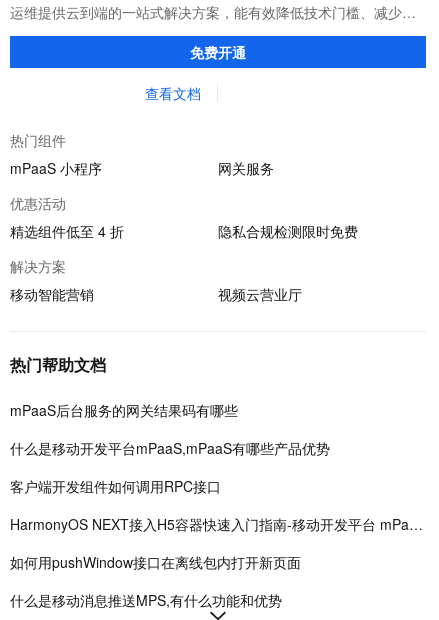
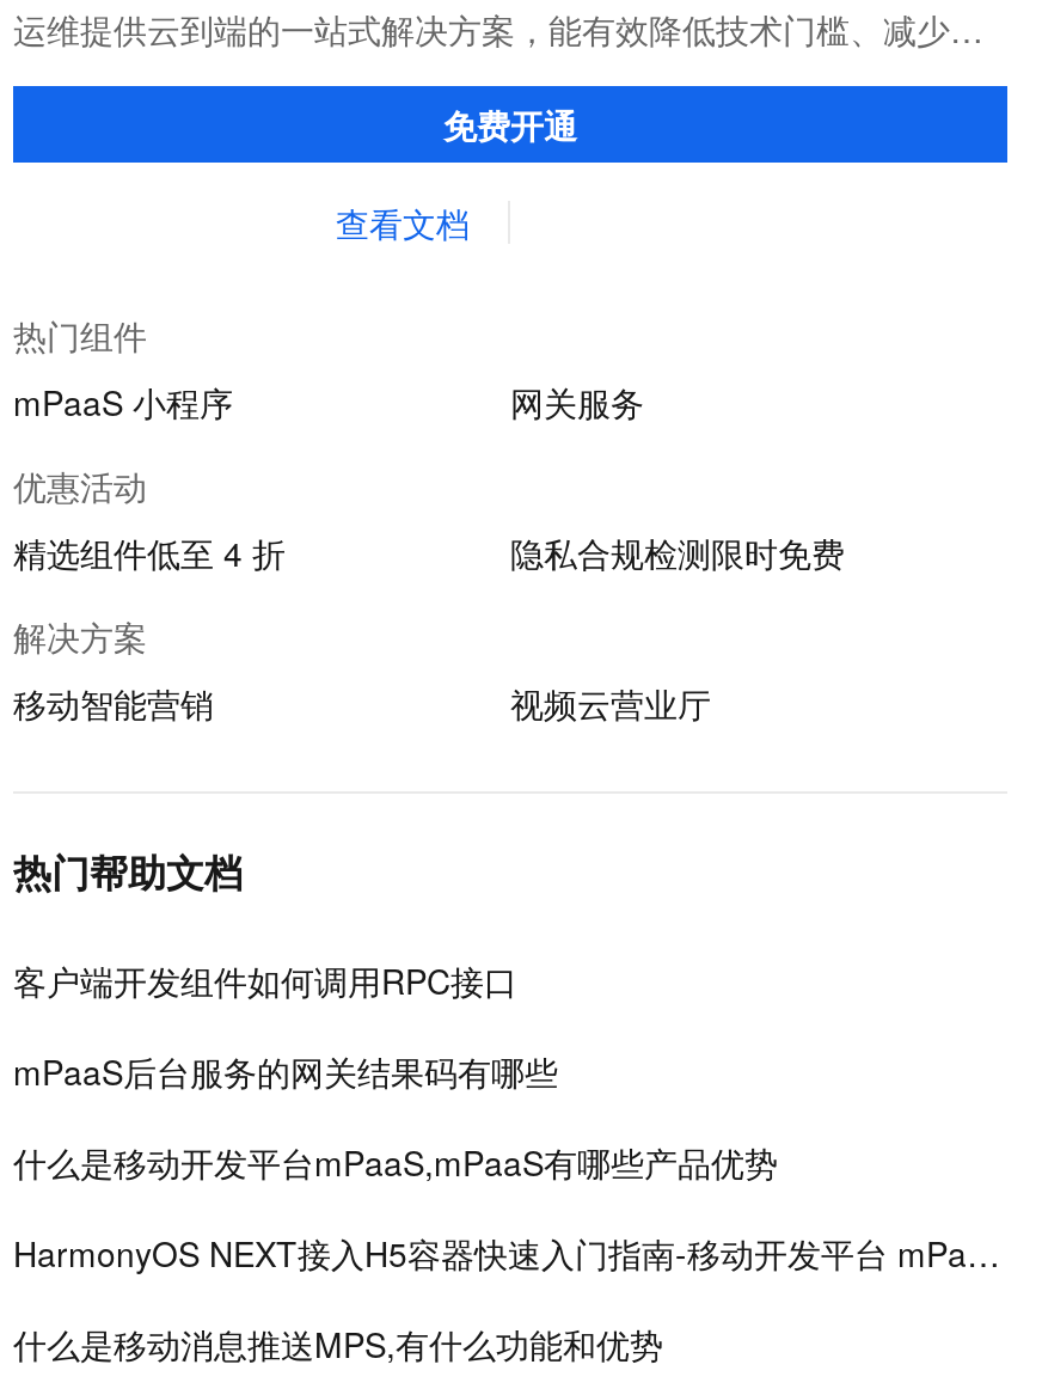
moved down: mPaaS后台服务的网关结果码有哪些 | 什么是移动开发平台mPaaS,mPaaS有哪些产品优势

moved up: 客户端开发组件如何调用RPC接口

- 如何用pushWindow接口在离线包内打开新页面
